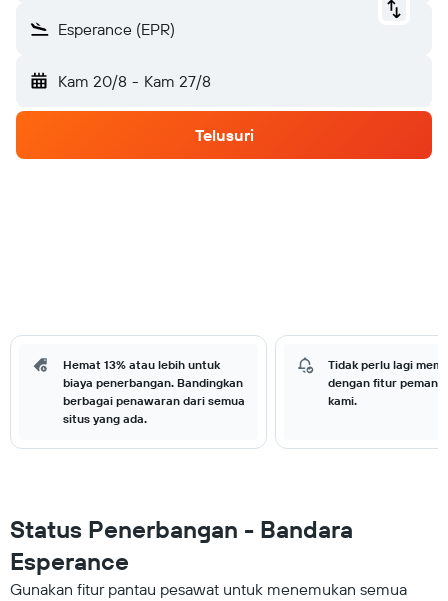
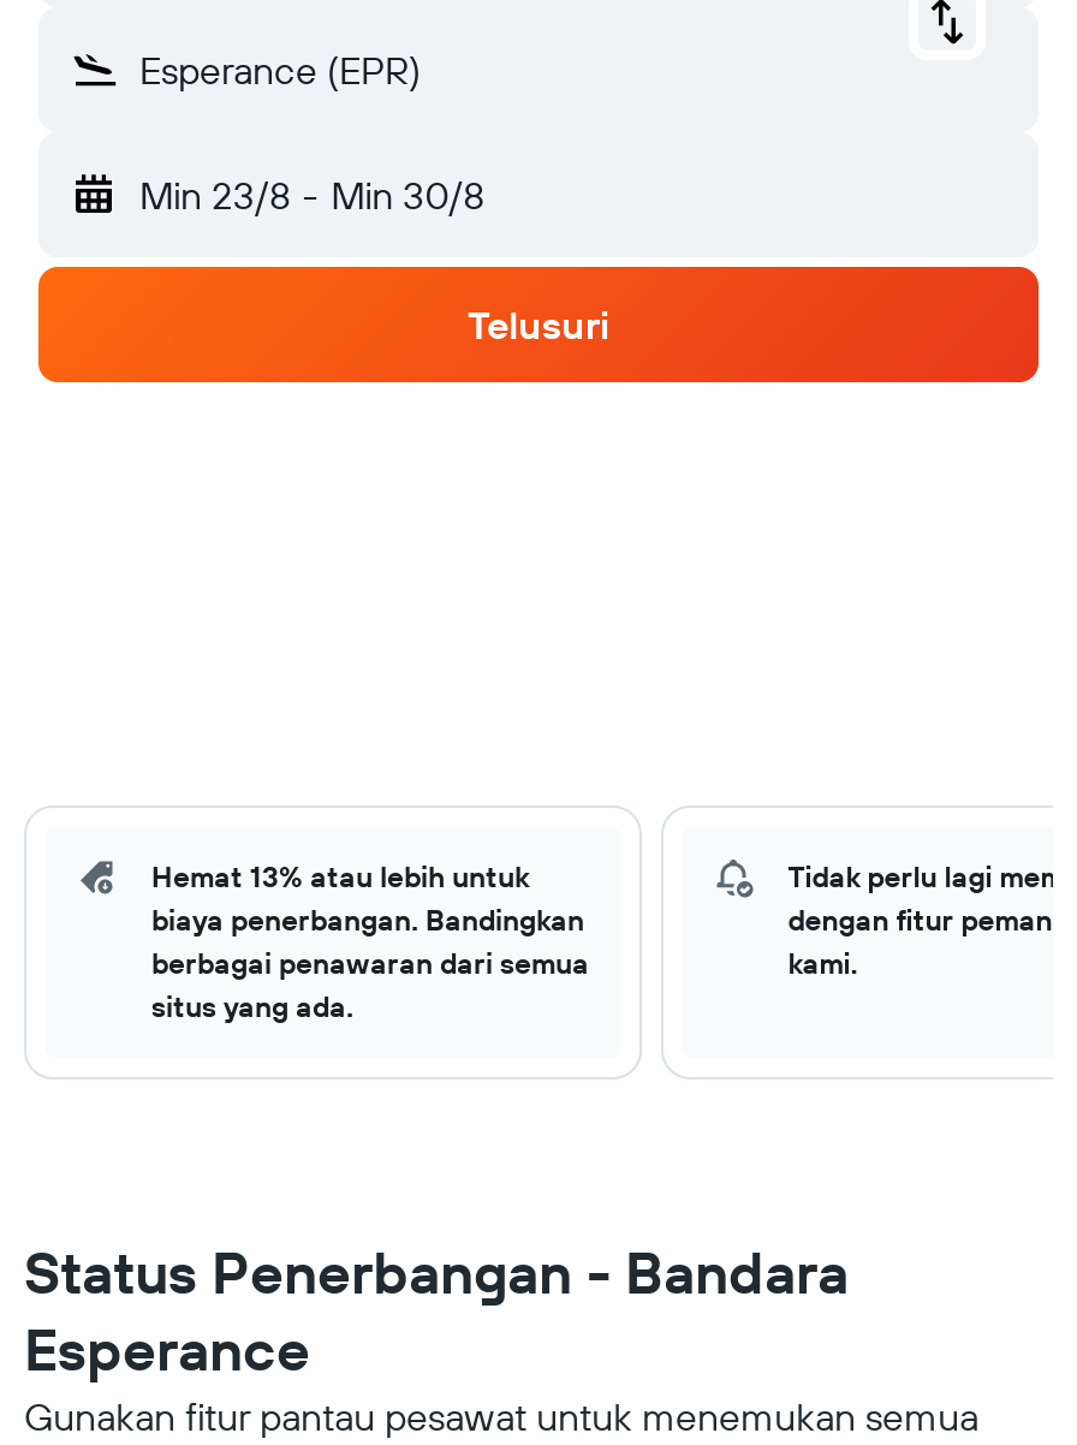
- Kam 20/8 - Kam 27/8
+ Min 23/8 - Min 30/8
